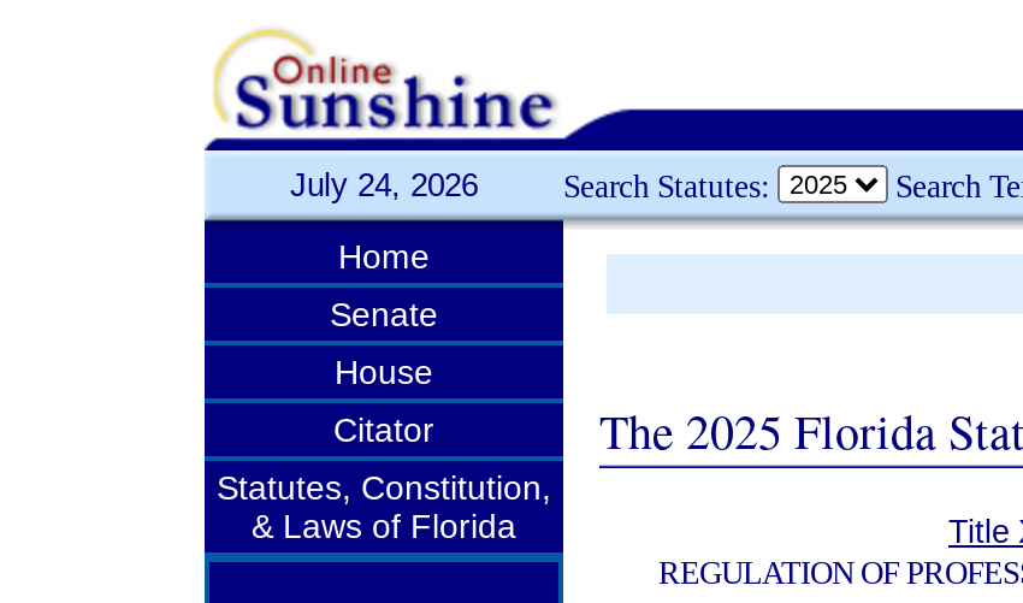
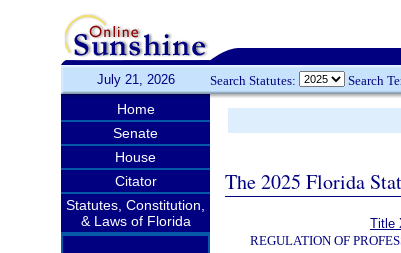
- July 24, 2026
+ July 21, 2026
